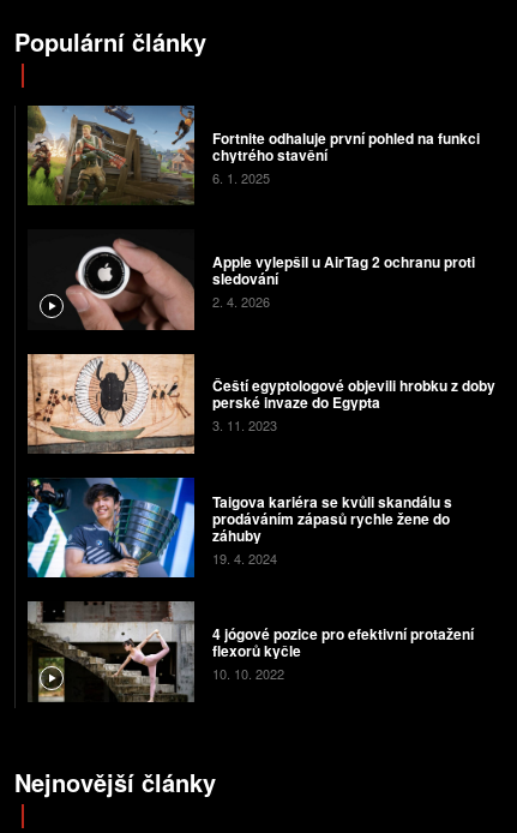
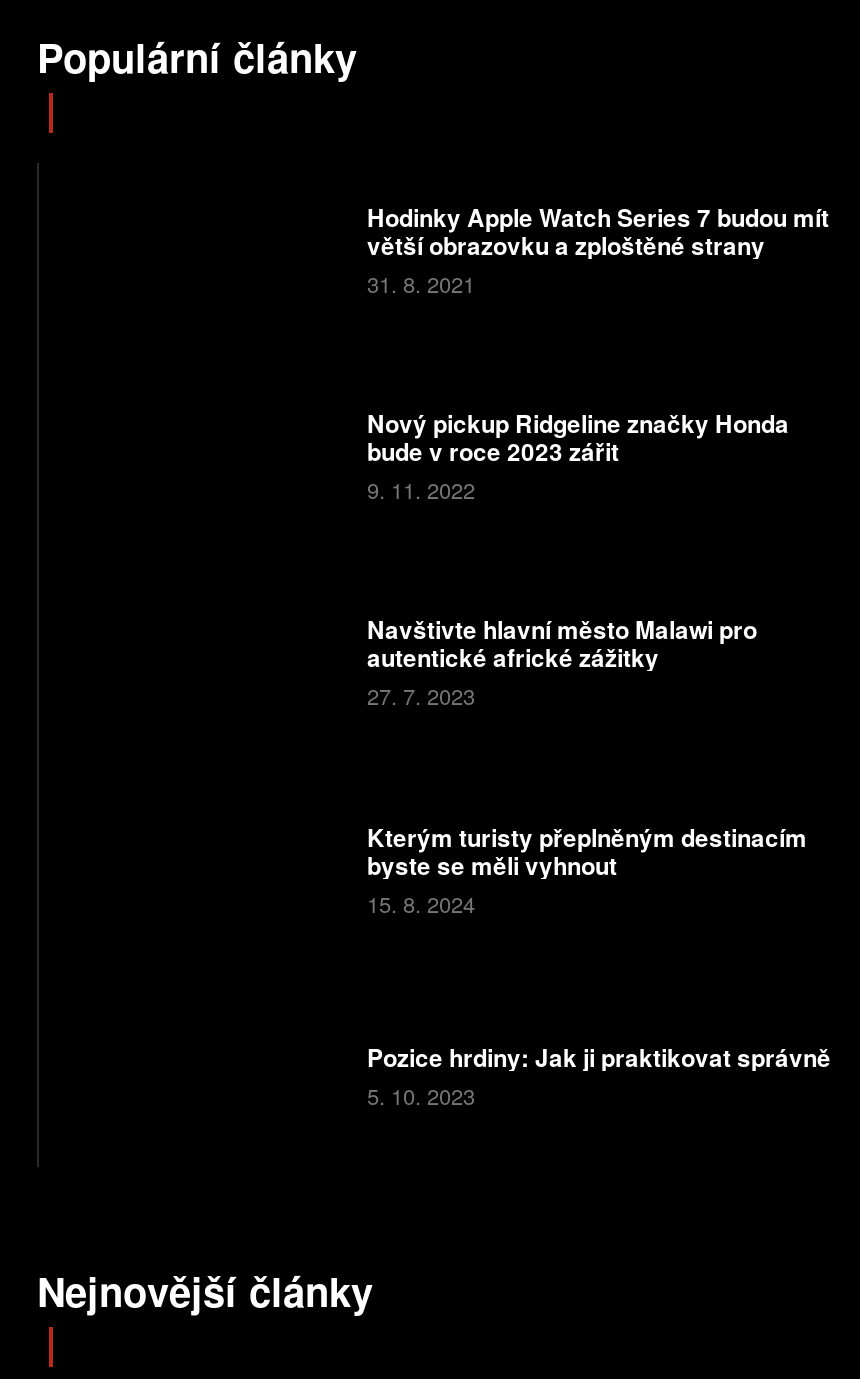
- [image]

- Fortnite odhaluje první pohled na funkci
- chytrého stavění
- 6. 1. 2025
+ Hodinky Apple Watch Series 7 budou mít
+ větší obrazovku a zploštěné strany
+ 31. 8. 2021

- [image]

- Apple vylepšil u AirTag 2 ochranu proti
- sledování
- 2. 4. 2026
+ Nový pickup Ridgeline značky Honda
+ bude v roce 2023 zářit
+ 9. 11. 2022

- [image]

- Čeští egyptologové objevili hrobku z doby
- perské invaze do Egypta
- 3. 11. 2023
+ Navštivte hlavní město Malawi pro
+ autentické africké zážitky
+ 27. 7. 2023

- [image]

- Taigova kariéra se kvůli skandálu s
- prodáváním zápasů rychle žene do
- záhuby
- 19. 4. 2024
+ Kterým turisty přeplněným destinacím
+ byste se měli vyhnout
+ 15. 8. 2024

- [image]

- 4 jógové pozice pro efektivní protažení
- flexorů kyčle
- 10. 10. 2022
+ Pozice hrdiny: Jak ji praktikovat správně
+ 5. 10. 2023
